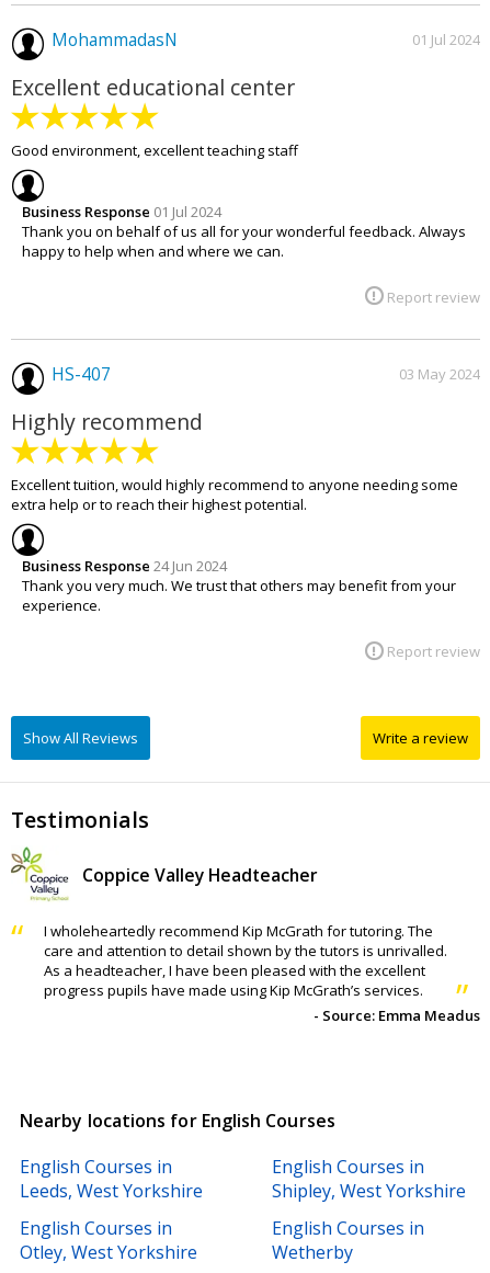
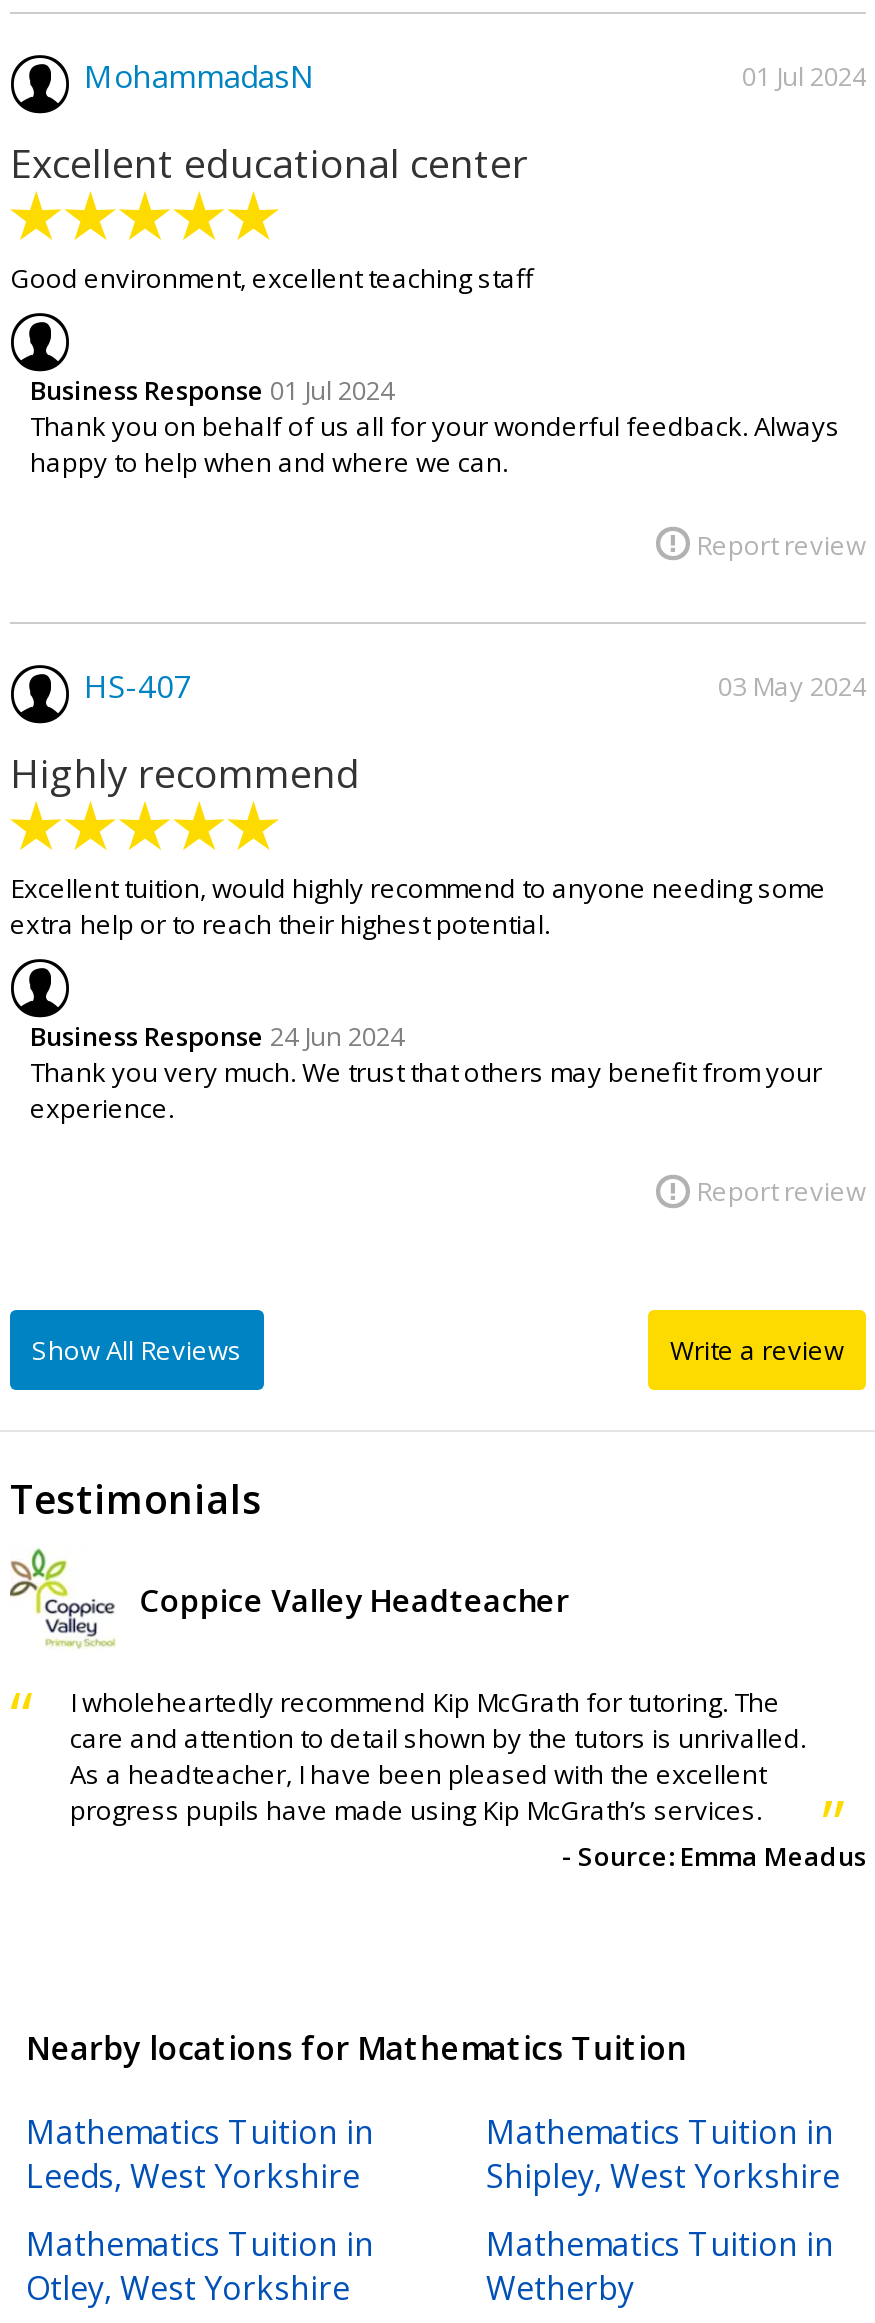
- Nearby locations for English Courses
+ Nearby locations for Mathematics Tuition

- English Courses in
+ Mathematics Tuition in

- English Courses in
+ Mathematics Tuition in

- English Courses in
+ Mathematics Tuition in

- English Courses in
+ Mathematics Tuition in
